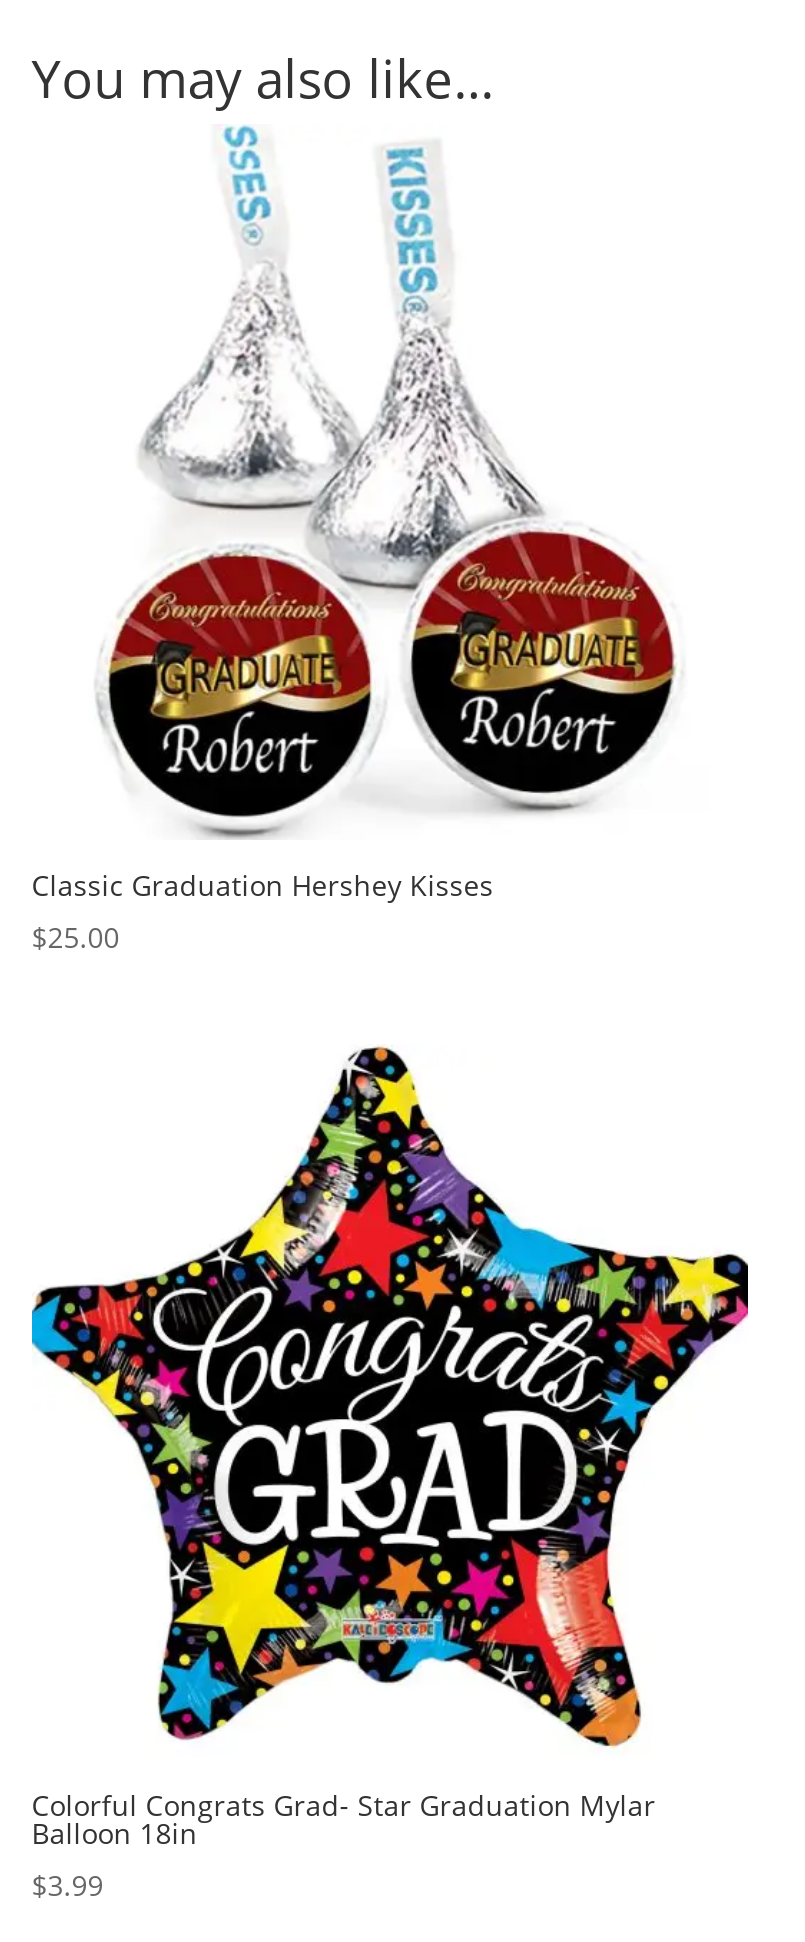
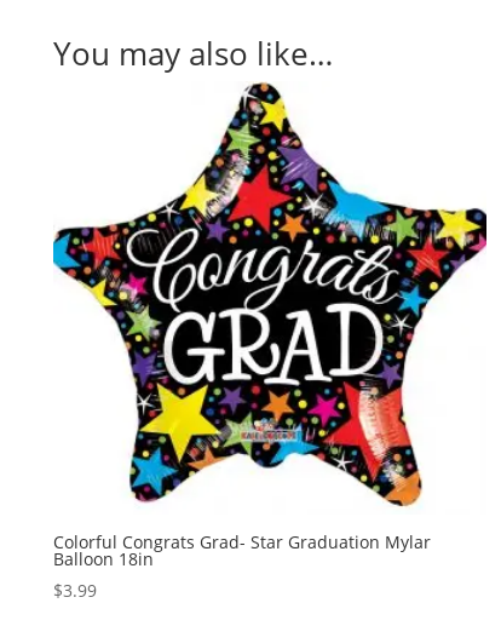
- [image]
- Classic Graduation Hershey Kisses
- $25.00
